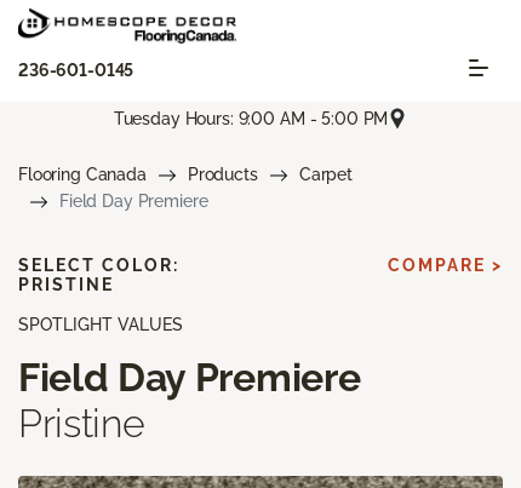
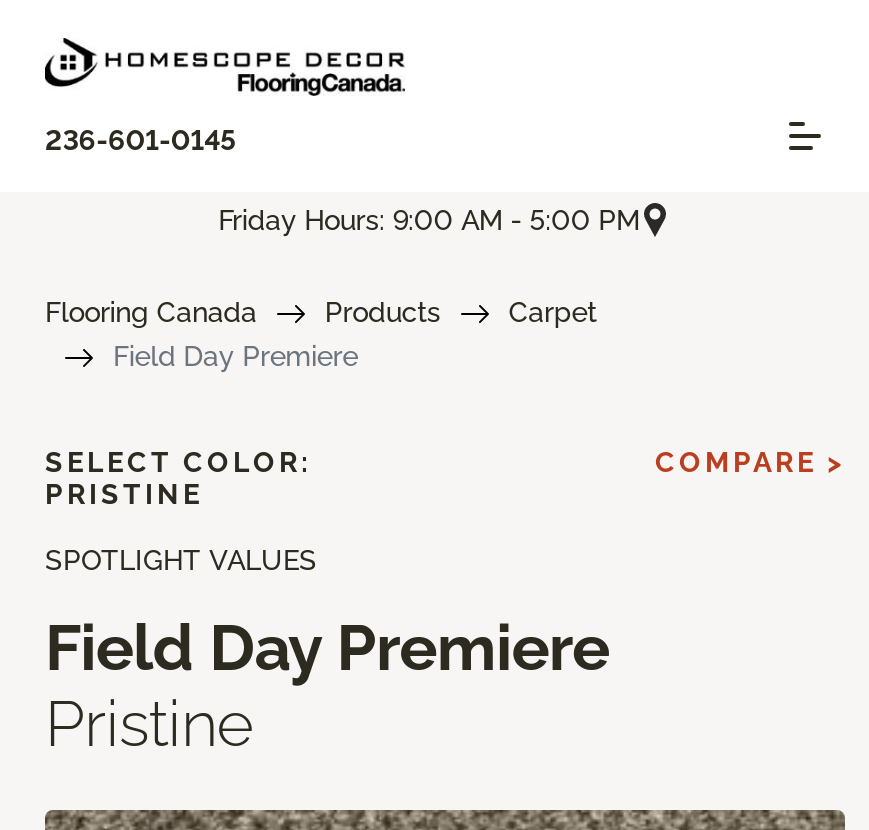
- Tuesday Hours: 9:00 AM - 5:00 PM
+ Friday Hours: 9:00 AM - 5:00 PM
